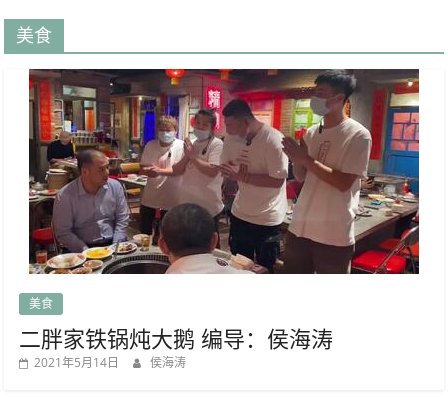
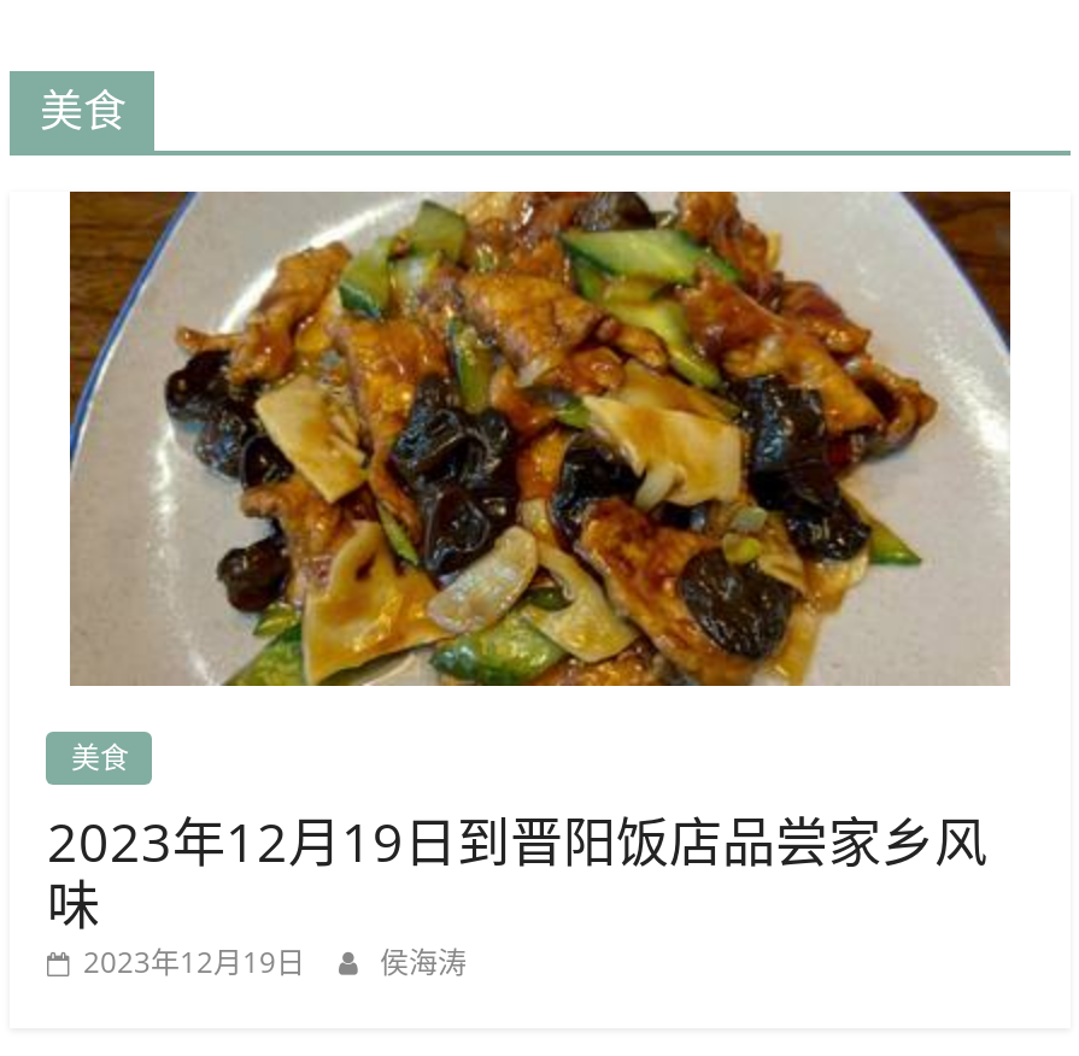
- [image]
+ [image]

- 二胖家铁锅炖大鹅 编导：侯海涛
- 2021年5月14日
+ 2023年12月19日到晋阳饭店品尝家乡风
+ 味
+ 2023年12月19日
